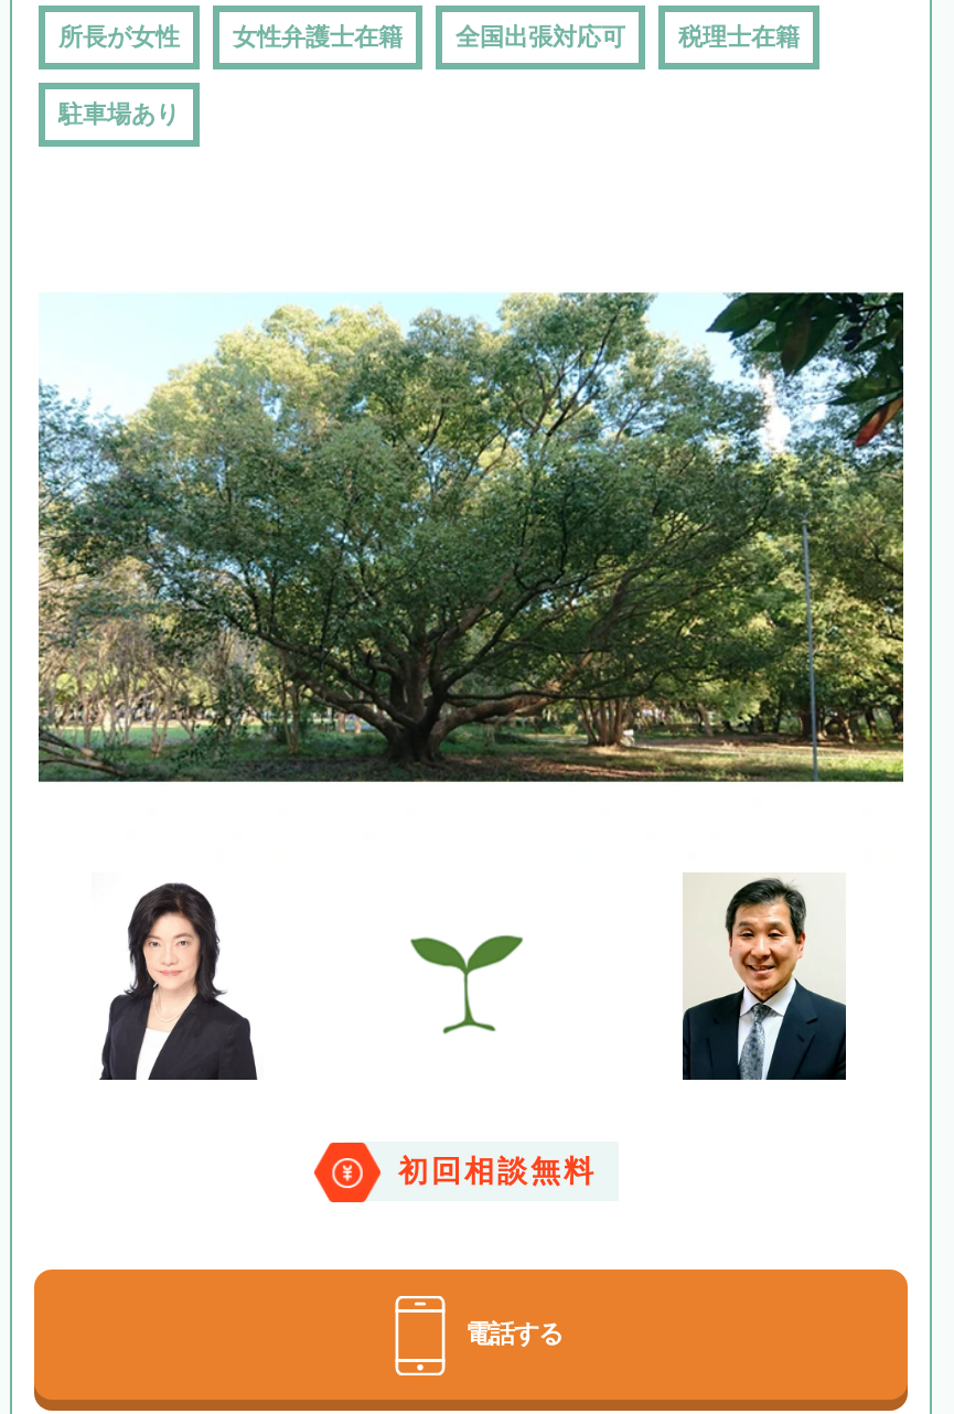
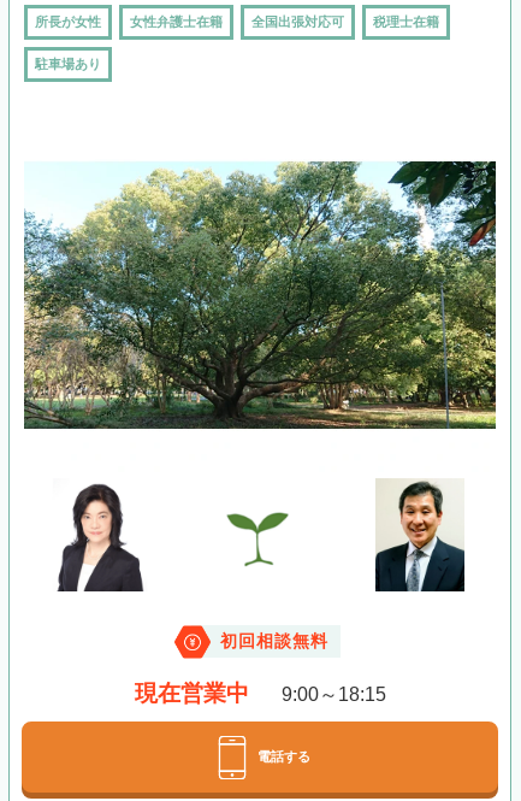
+ 現在営業中
+ 9:00～18:15
